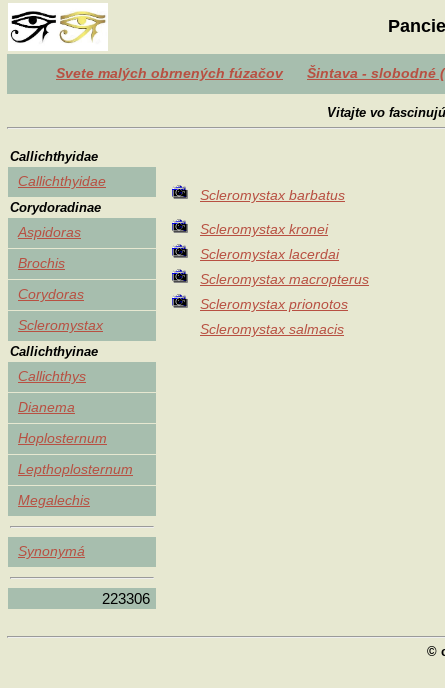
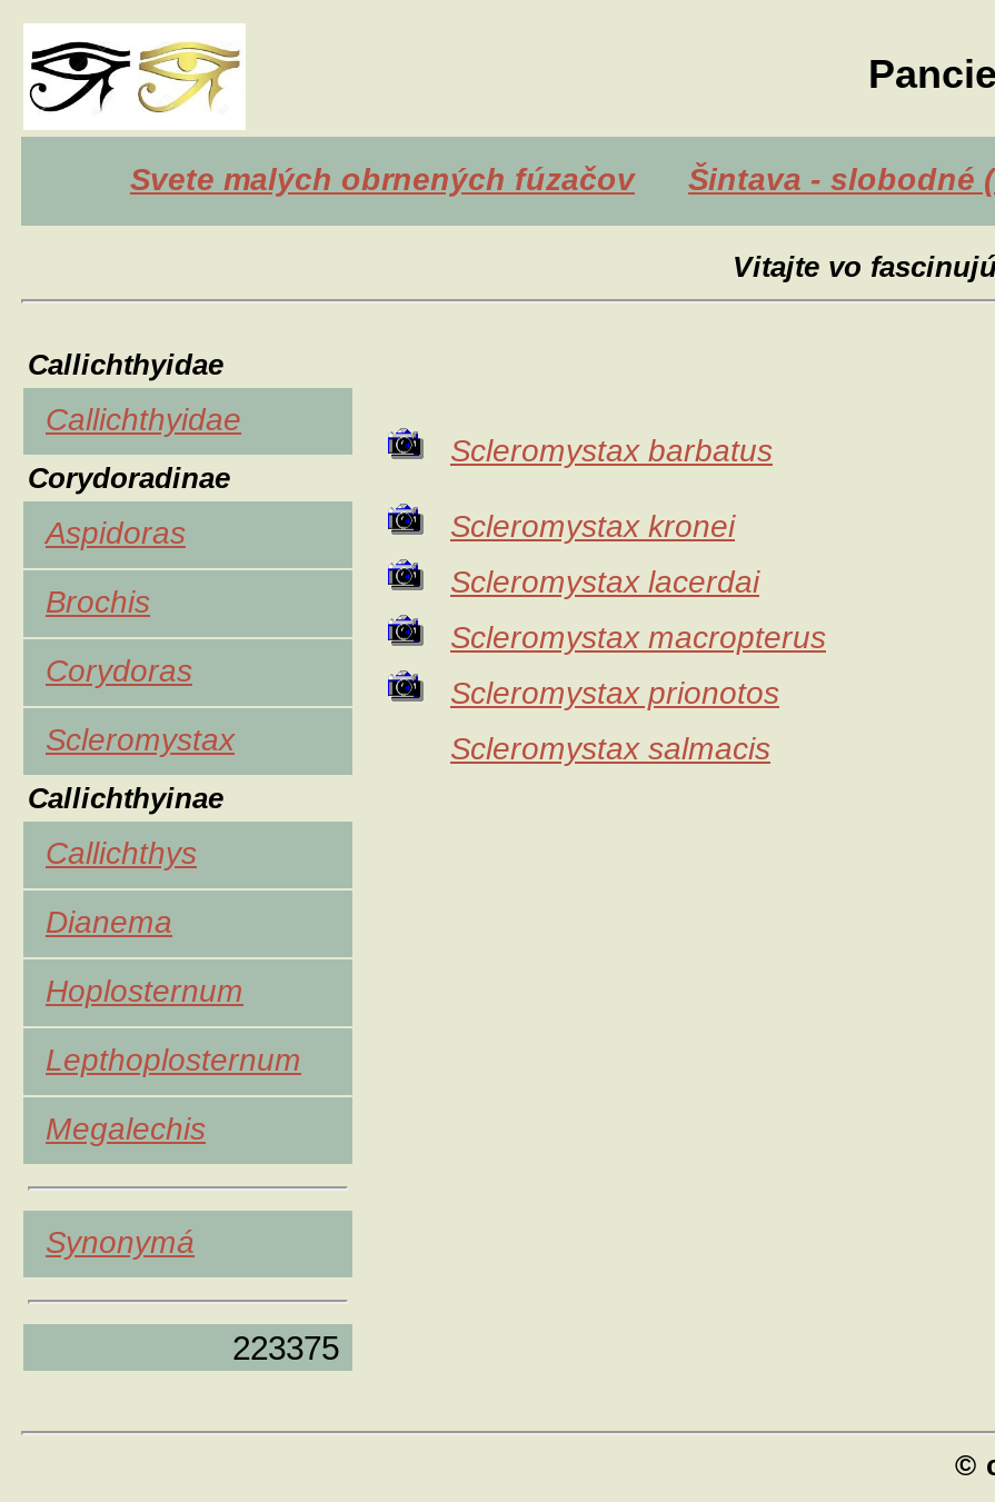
- 223306
+ 223375
